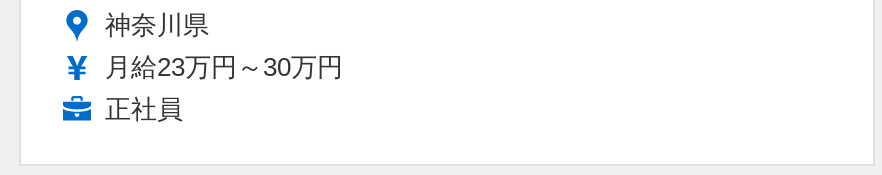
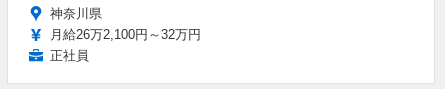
- 月給23万円～30万円
+ 月給26万2,100円～32万円
